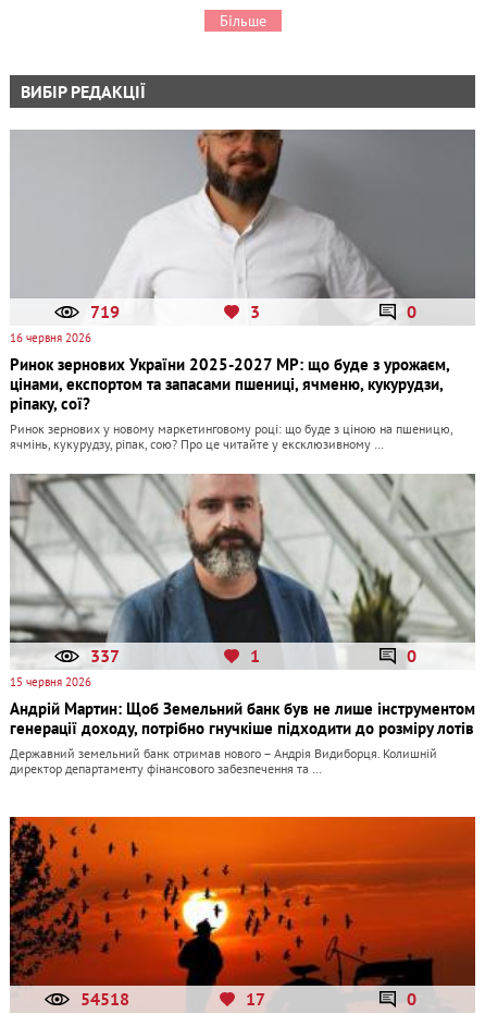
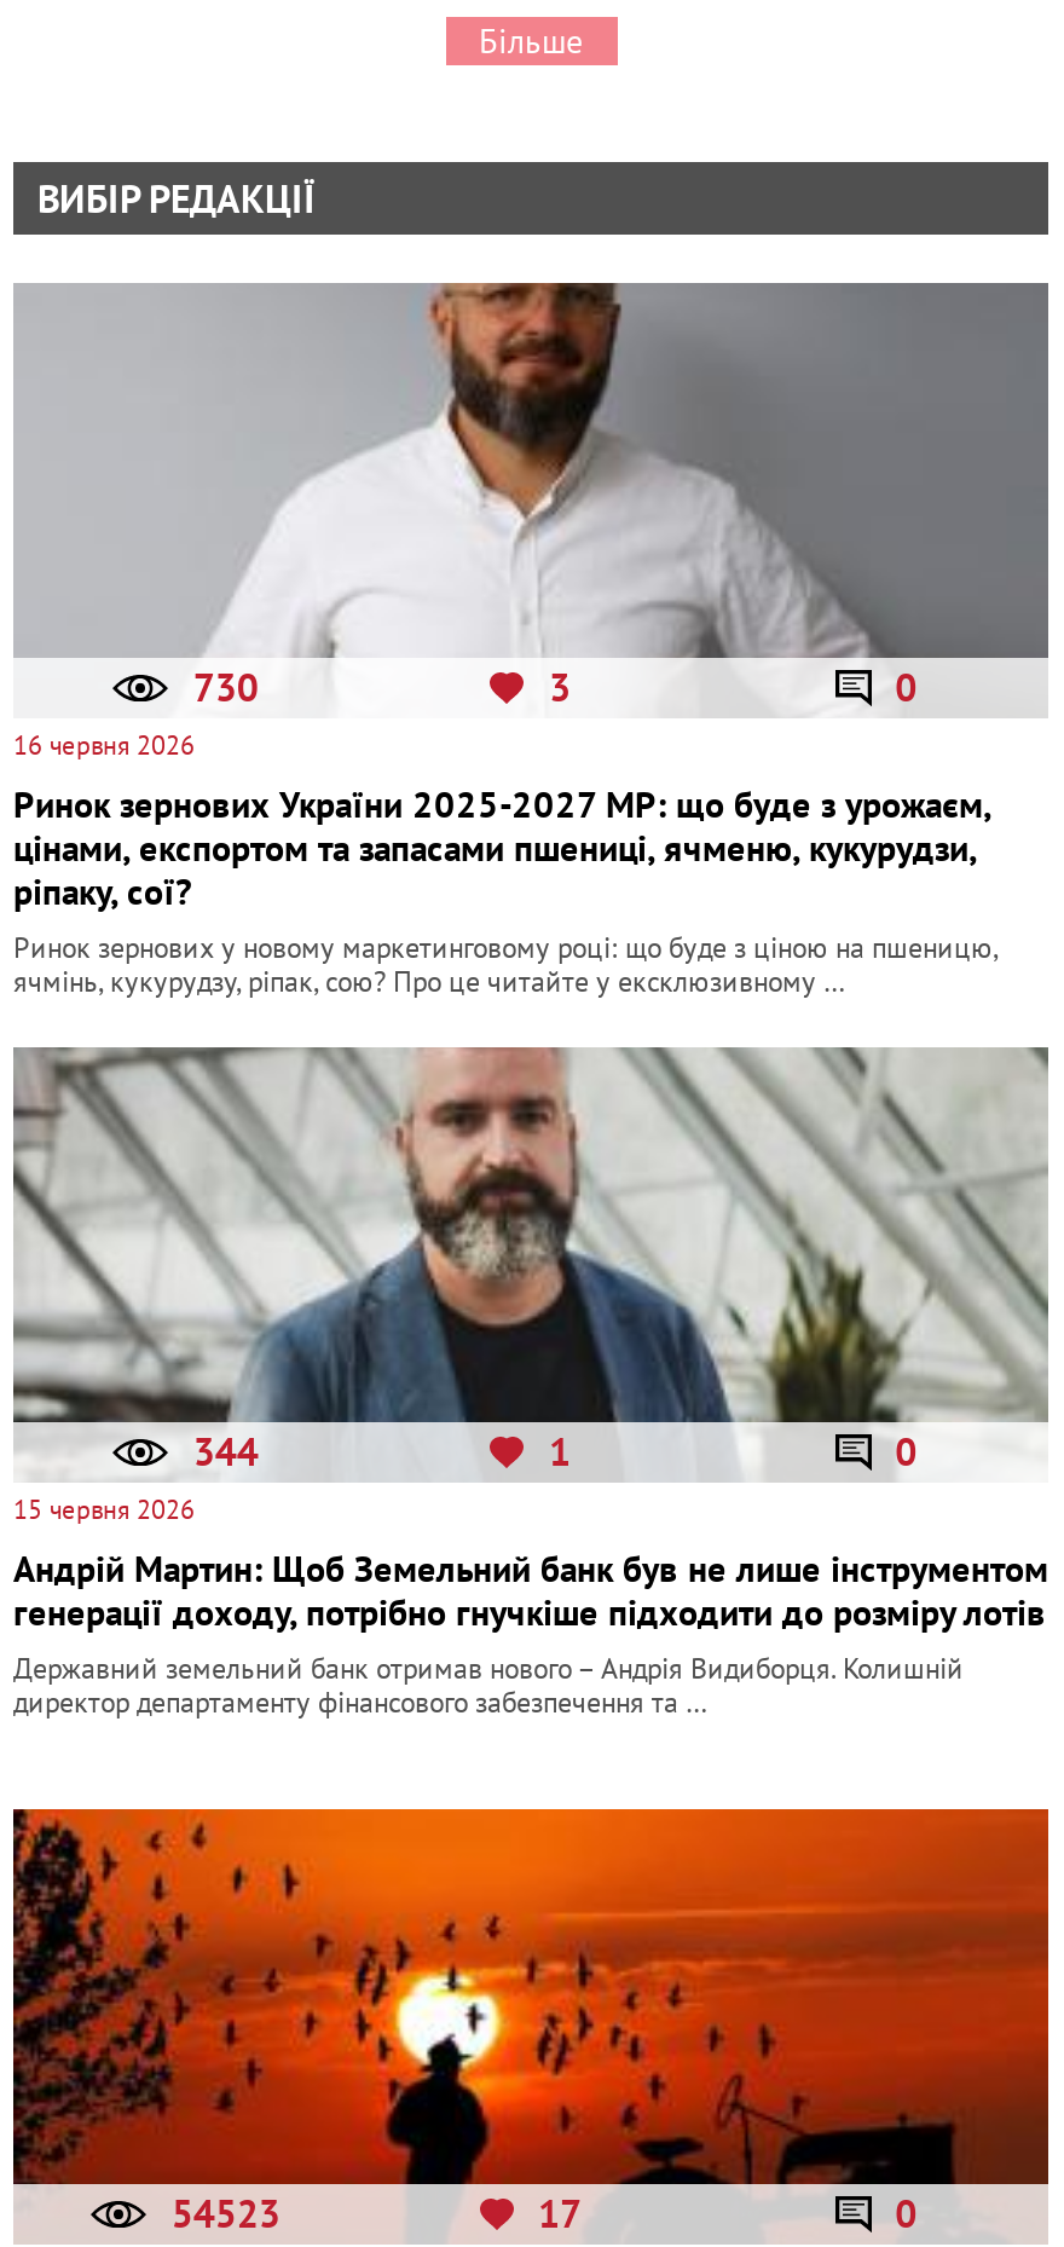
- 719
+ 730

- 337
+ 344

- 54518
+ 54523
